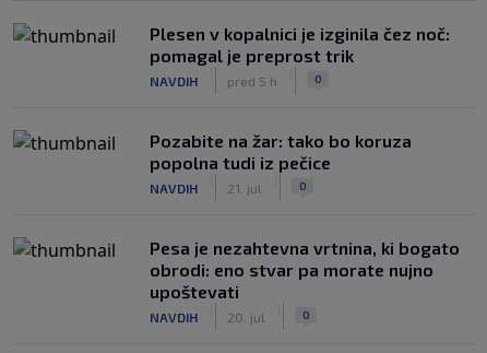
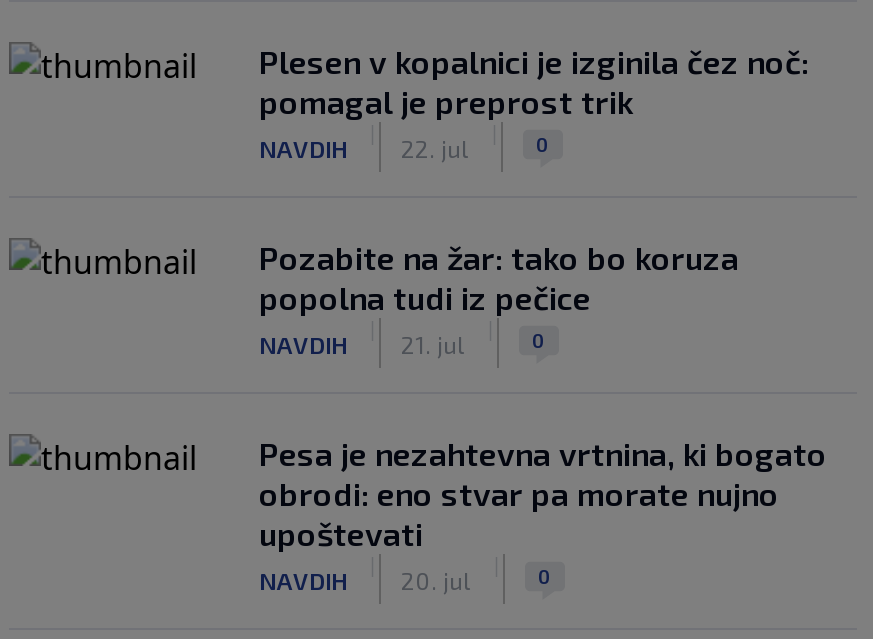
- NAVDIH pred 5 h
+ NAVDIH 22. jul
